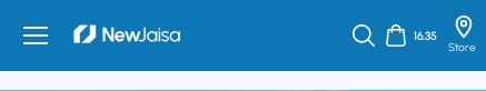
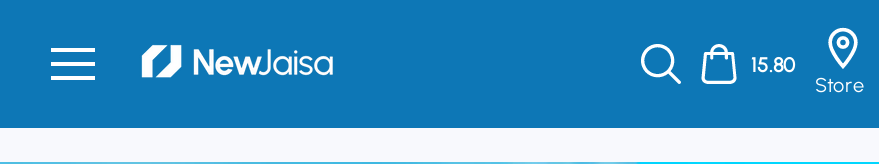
- 16.35
+ 15.80
